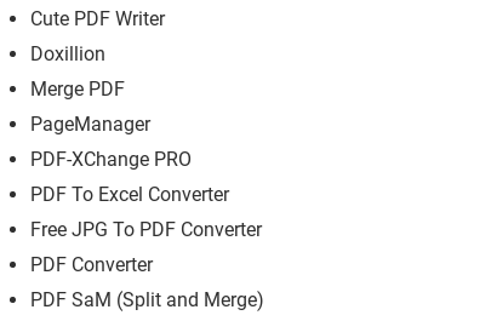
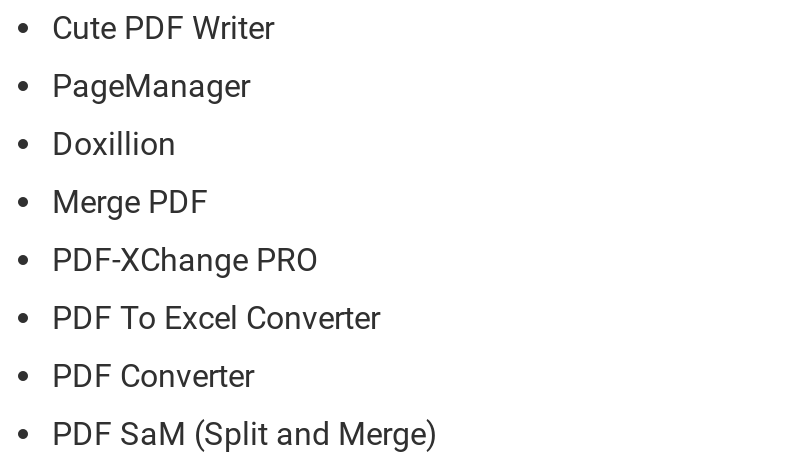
moved down: Doxillion | Merge PDF

moved up: PageManager

- Free JPG To PDF Converter
